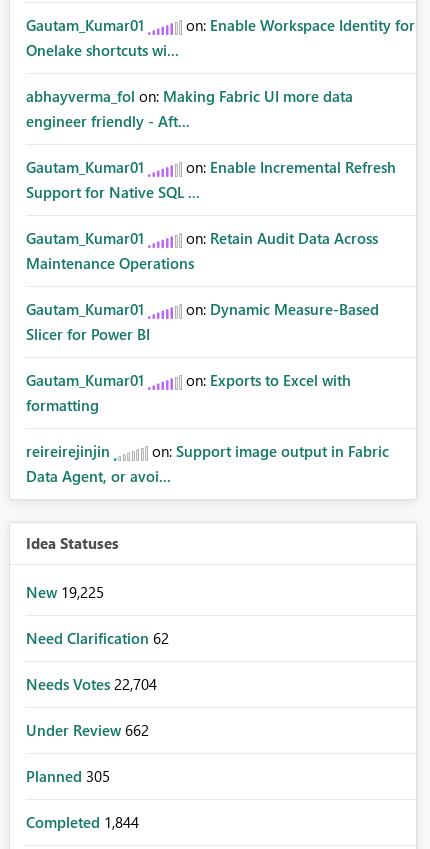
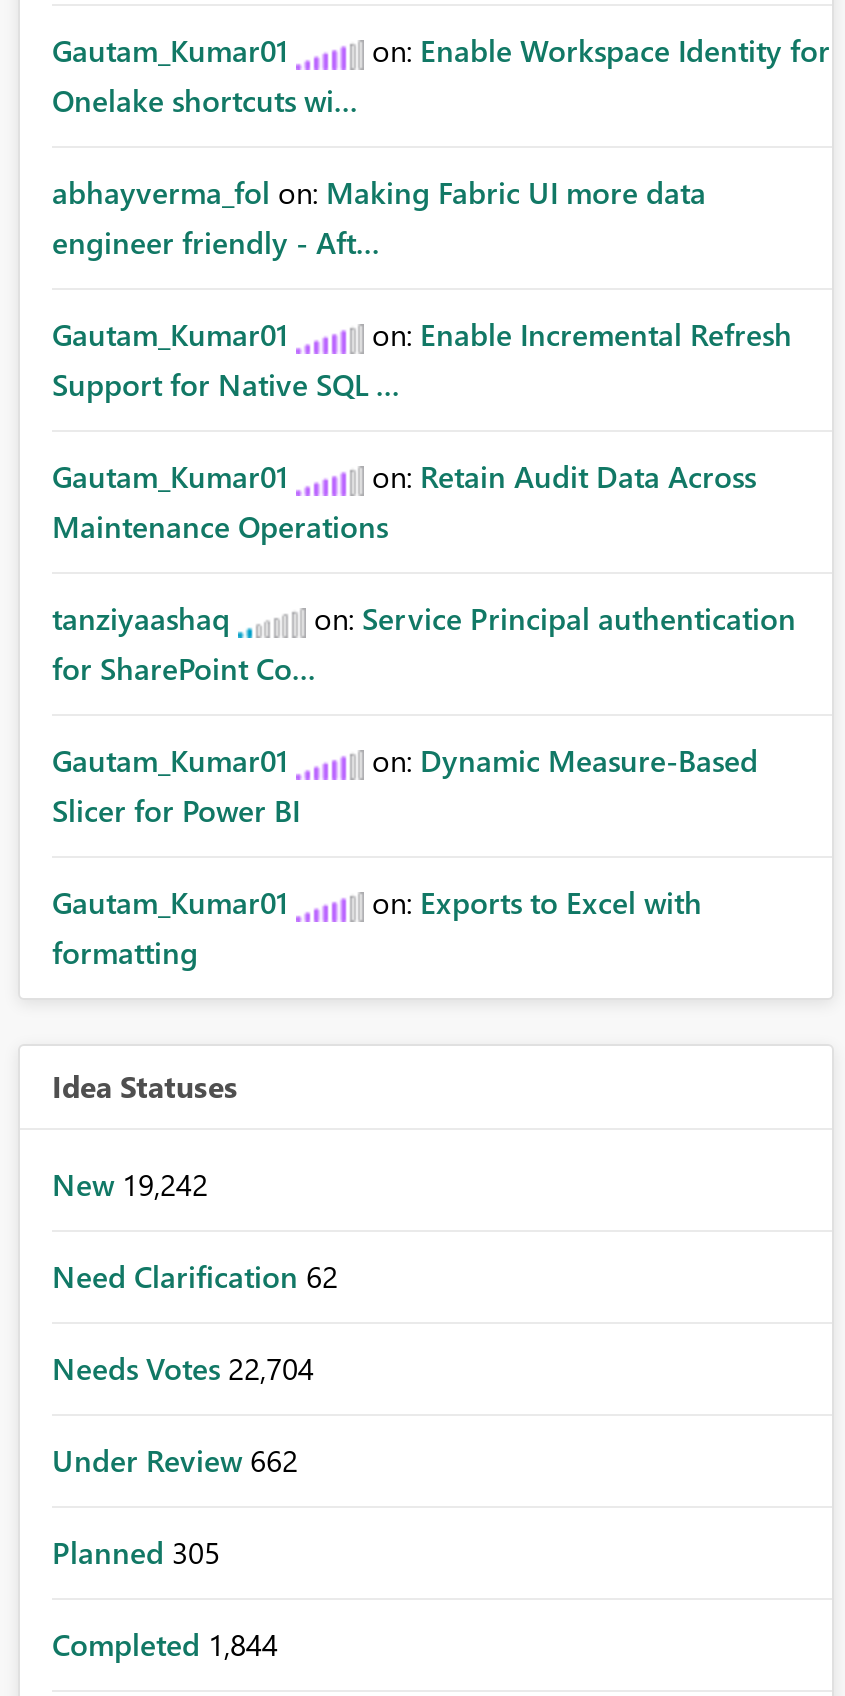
+ tanziyaashaq
+ on: Service Principal authentication
+ for SharePoint Co...

moved down: Gautam_Kumar01 | on: Dynamic Measure-Based | Slicer for Power BI | Gautam_Kumar01 | on: Exports to Excel with | formatting

- reireirejinjin
- on: Support image output in Fabric
- Data Agent, or avoi...

- New 19,225
+ New 19,242
